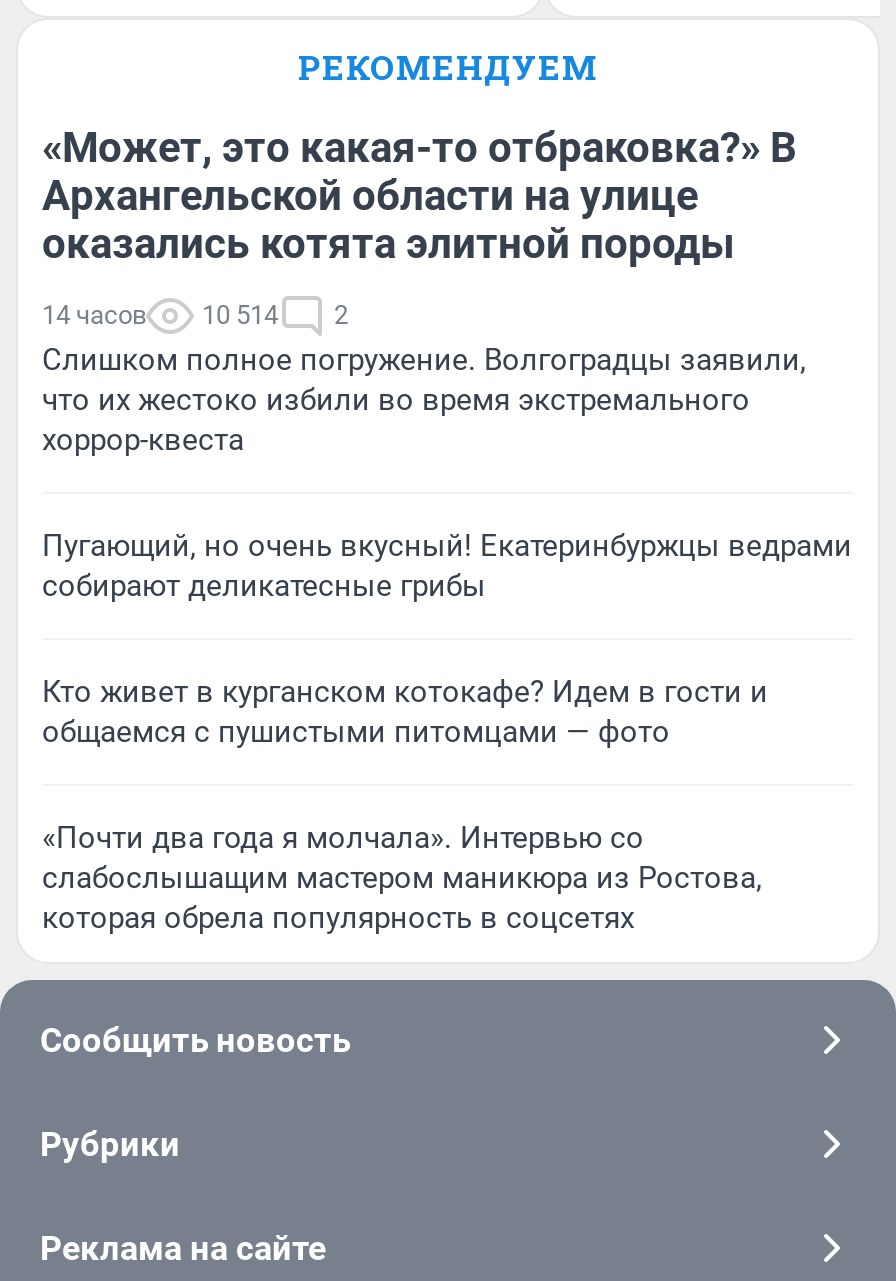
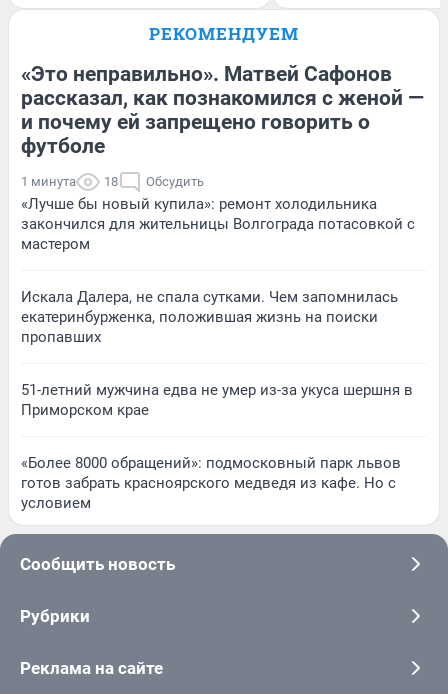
- «Может, это какая-то отбраковка?» В
- Архангельской области на улице
- оказались котята элитной породы
+ «Это неправильно». Матвей Сафонов
+ рассказал, как познакомился с женой —
+ и почему ей запрещено говорить о
+ футболе

- 14 часов
- 10 514
- 2
- Слишком полное погружение. Волгоградцы заявили,
- что их жестоко избили во время экстремального
- хоррор-квеста
+ 1 минута
+ 18
+ Обсудить
+ «Лучше бы новый купила»: ремонт холодильника
+ закончился для жительницы Волгограда потасовкой с
+ мастером

- Пугающий, но очень вкусный! Екатеринбуржцы ведрами
- собирают деликатесные грибы
+ Искала Далера, не спала сутками. Чем запомнилась
+ екатеринбурженка, положившая жизнь на поиски
+ пропавших

- Кто живет в курганском котокафе? Идем в гости и
- общаемся с пушистыми питомцами — фото
+ 51-летний мужчина едва не умер из-за укуса шершня в
+ Приморском крае

- «Почти два года я молчала». Интервью со
- слабослышащим мастером маникюра из Ростова,
- которая обрела популярность в соцсетях
+ «Более 8000 обращений»: подмосковный парк львов
+ готов забрать красноярского медведя из кафе. Но с
+ условием
